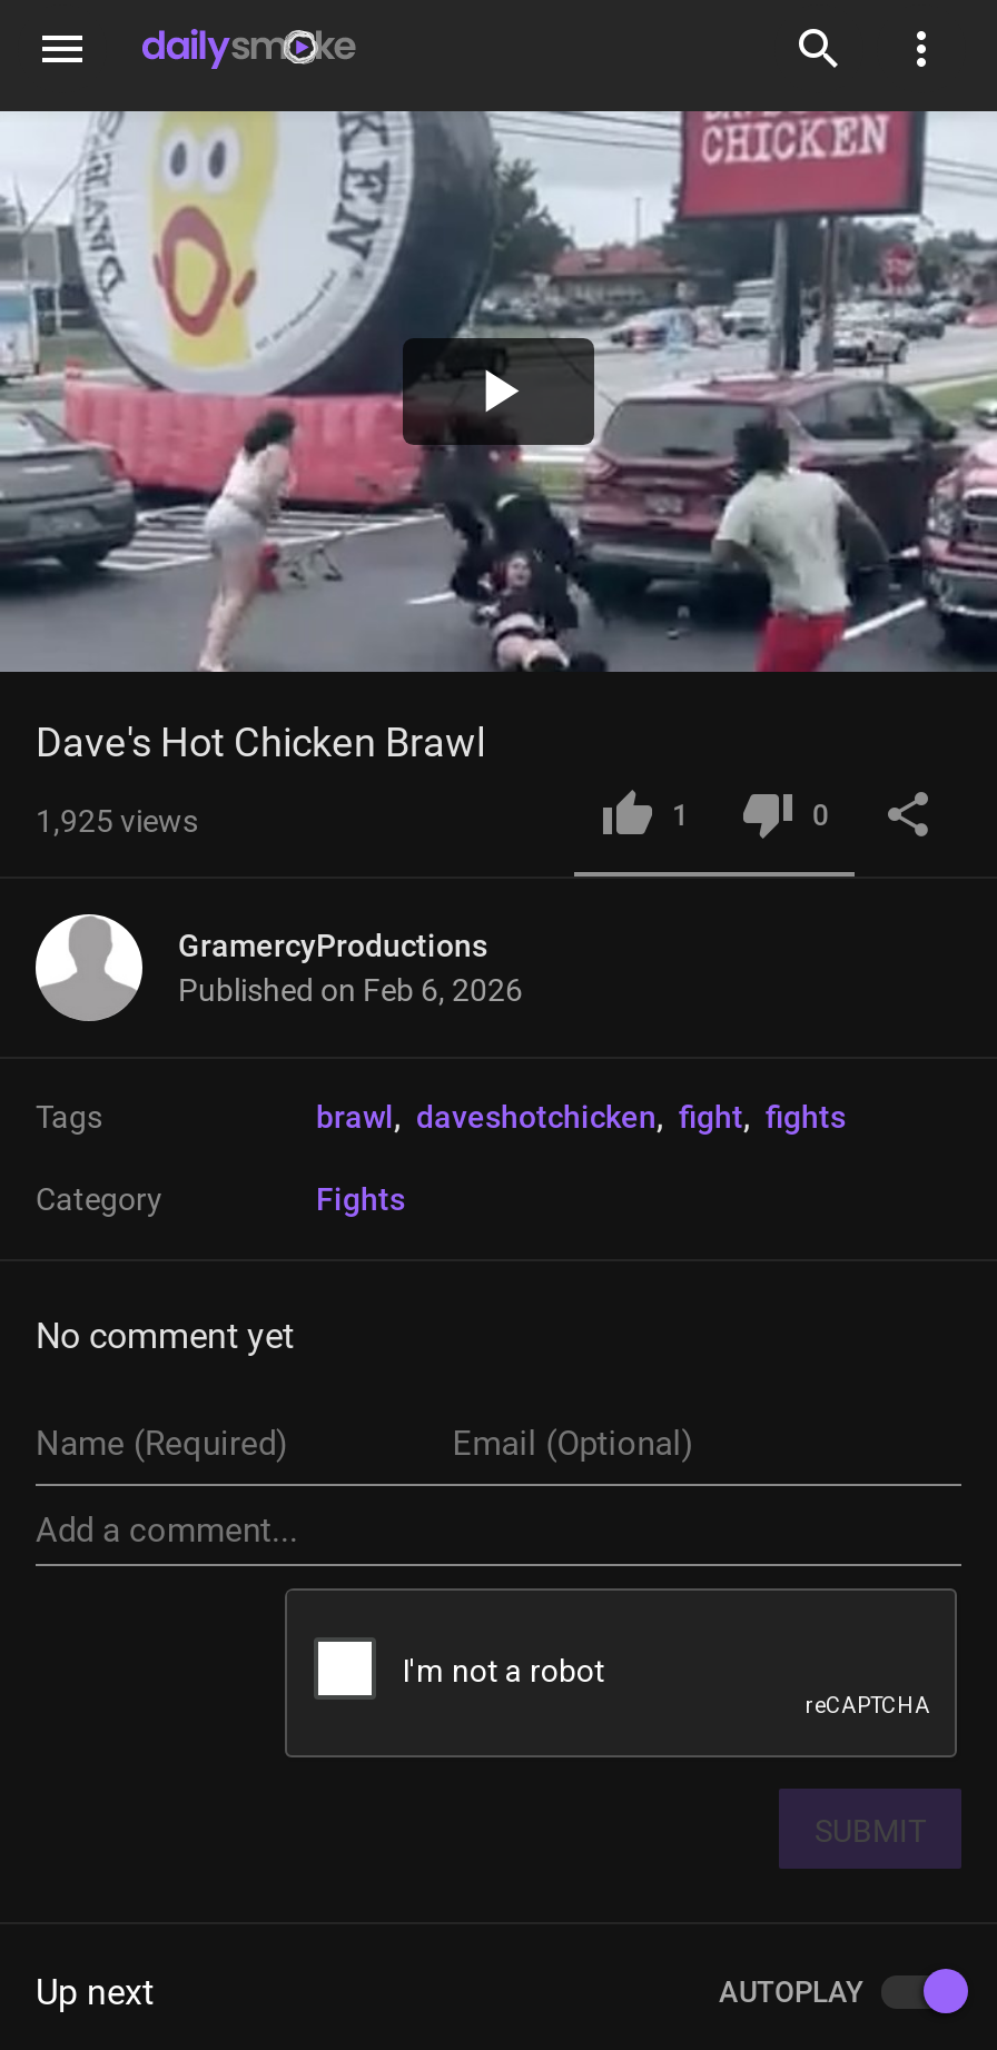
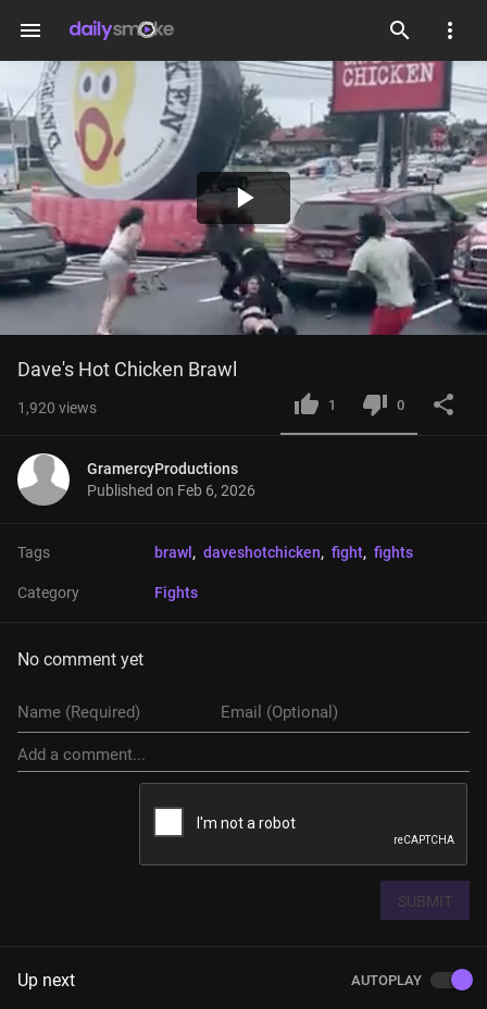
- 1,925 views
+ 1,920 views
